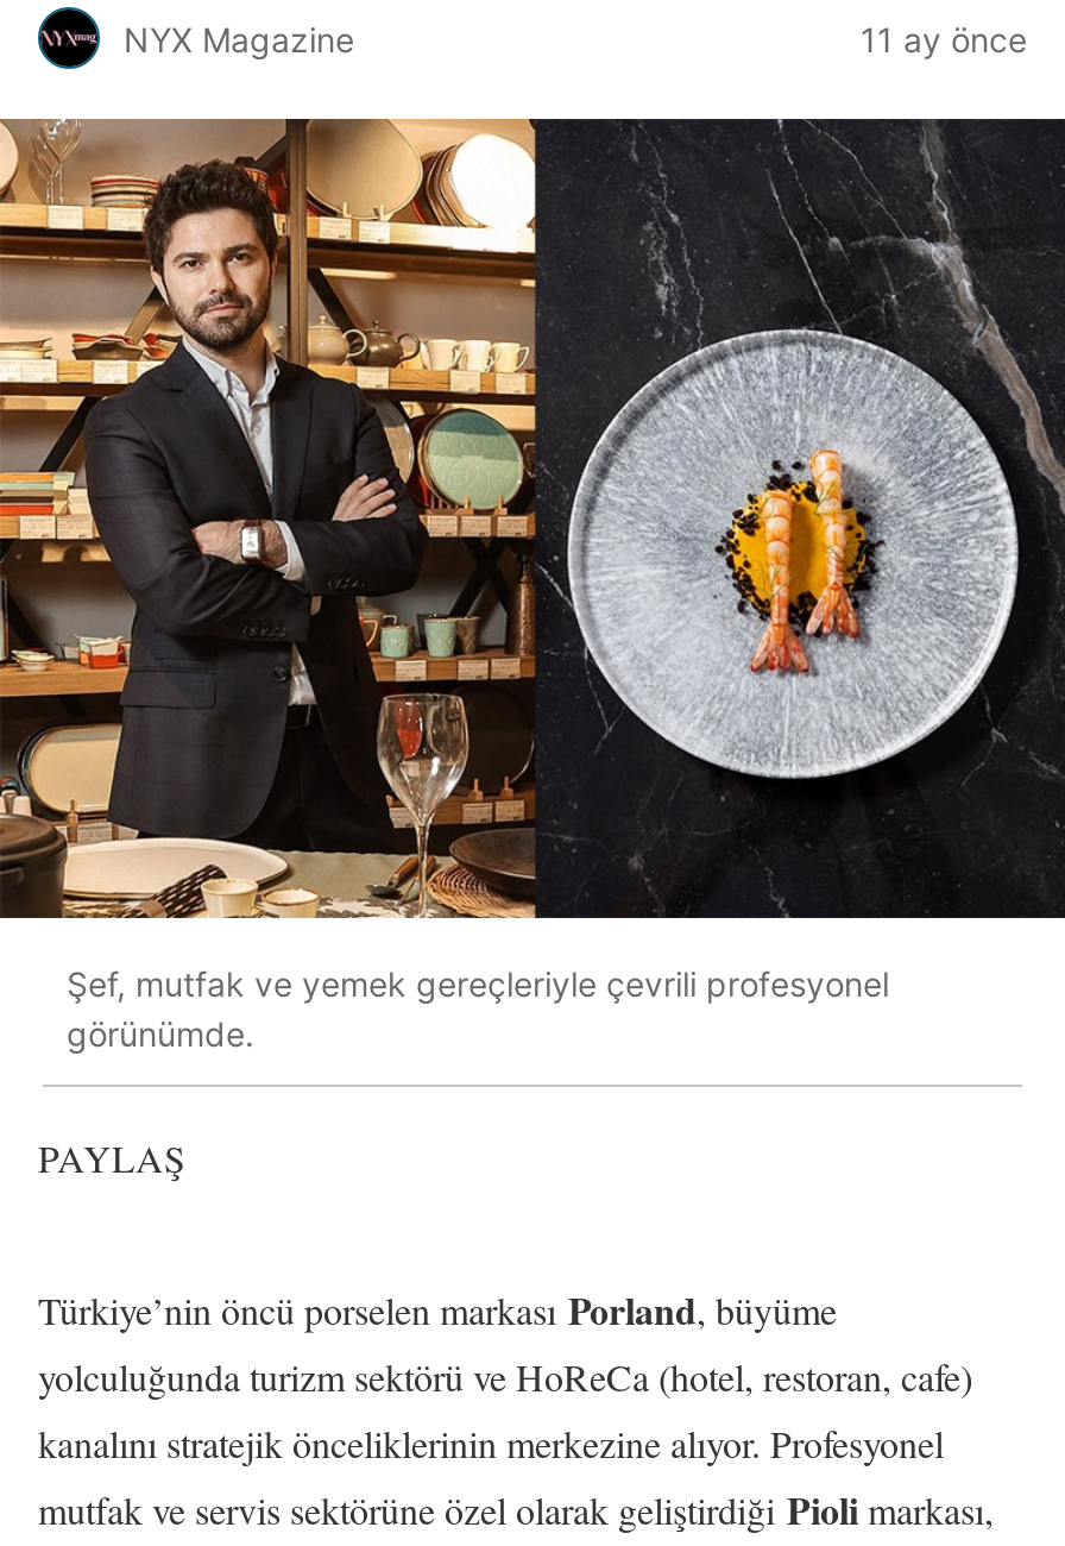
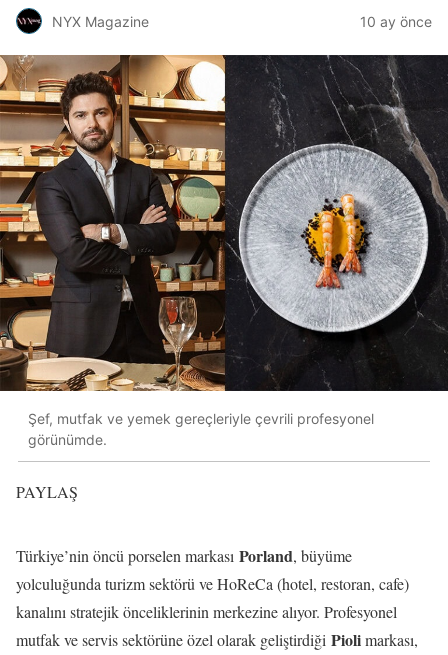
- 11 ay önce
+ 10 ay önce
